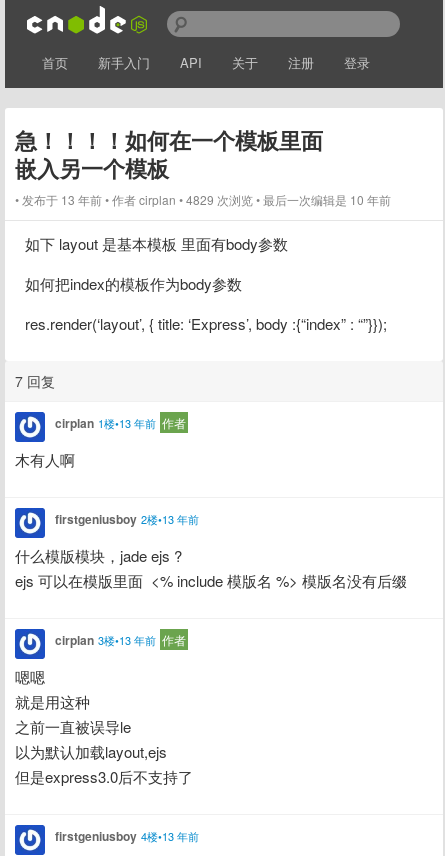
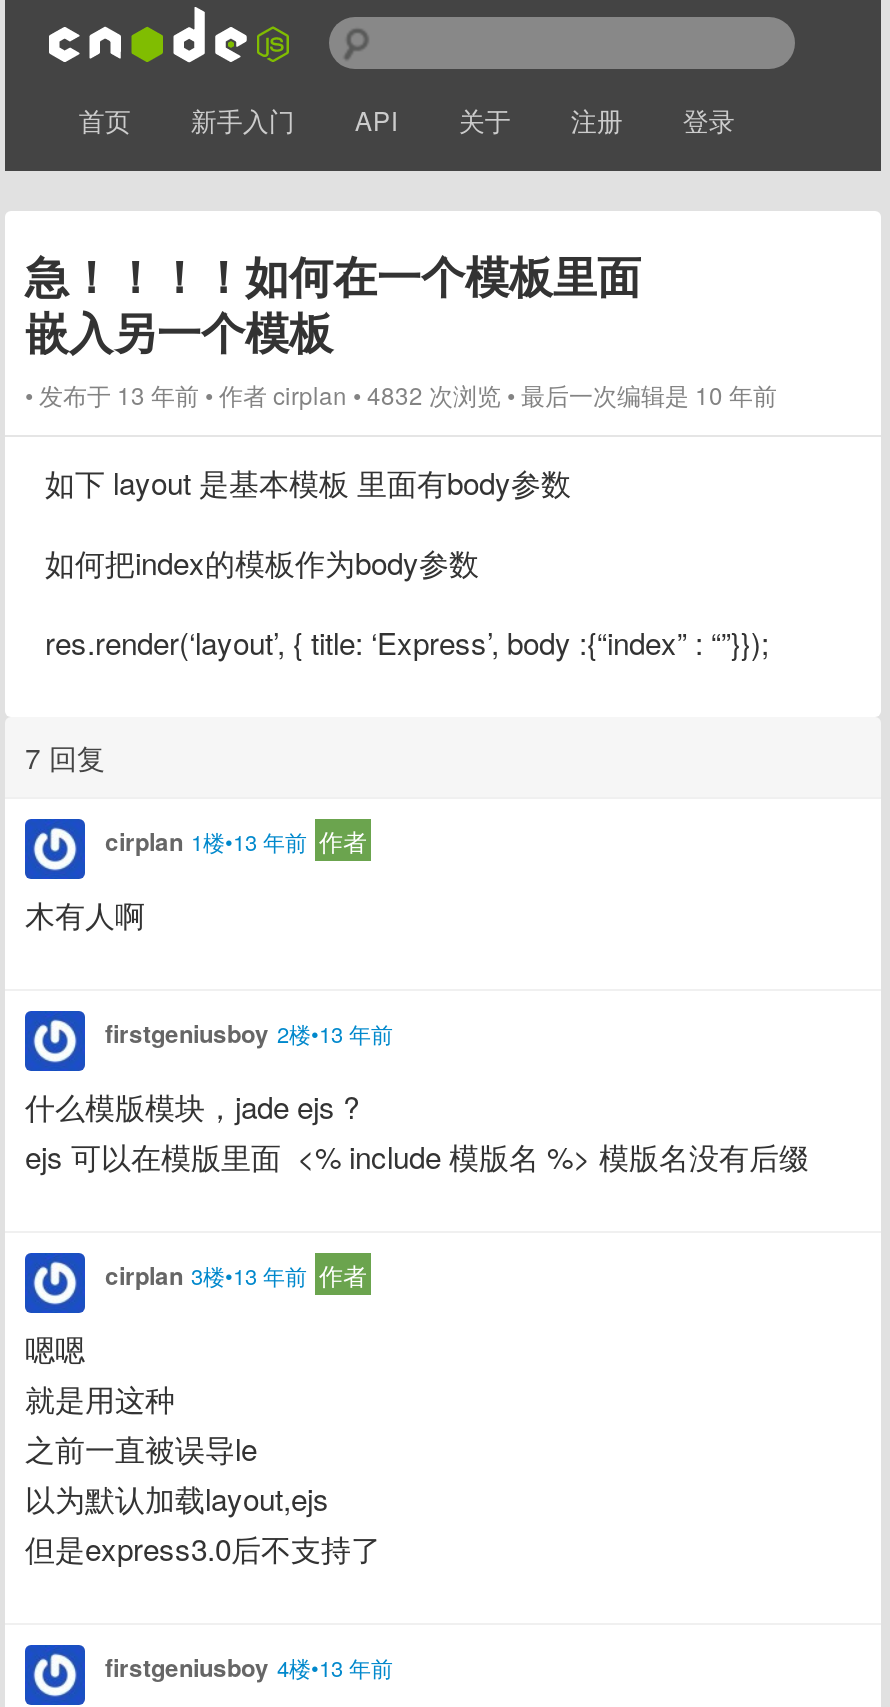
- 发布于 13 年前 作者cirplan 4829 次浏览 最后一次编辑是 10 年前
+ 发布于 13 年前 作者cirplan 4832 次浏览 最后一次编辑是 10 年前
